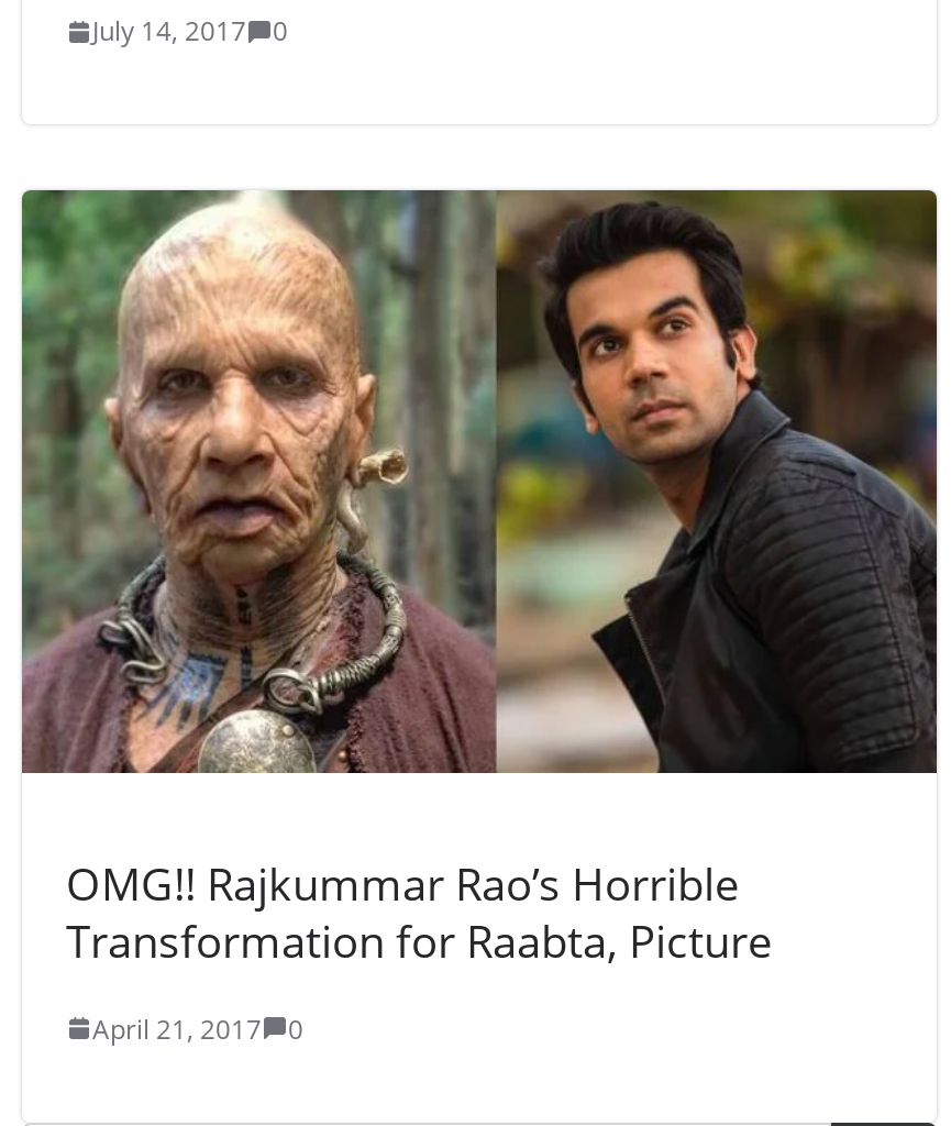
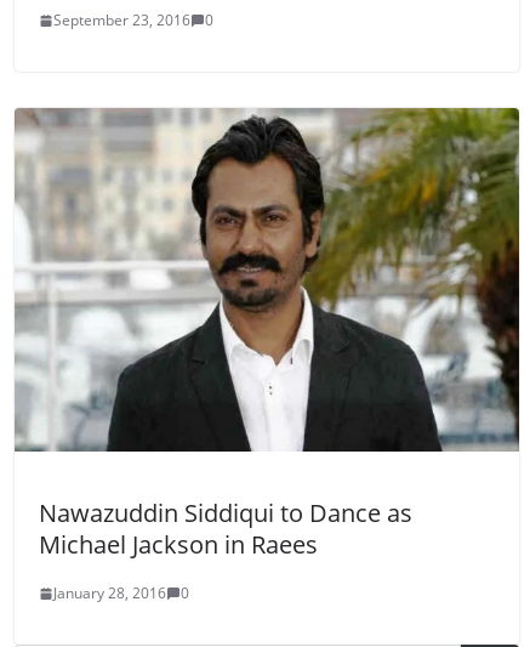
- July 14, 2017 0
+ September 23, 2016 0

- [image]
- OMG!! Rajkummar Rao’s Horrible
- Transformation for Raabta, Picture
+ [image]
+ Nawazuddin Siddiqui to Dance as
+ Michael Jackson in Raees

- April 21, 2017 0
+ January 28, 2016 0
